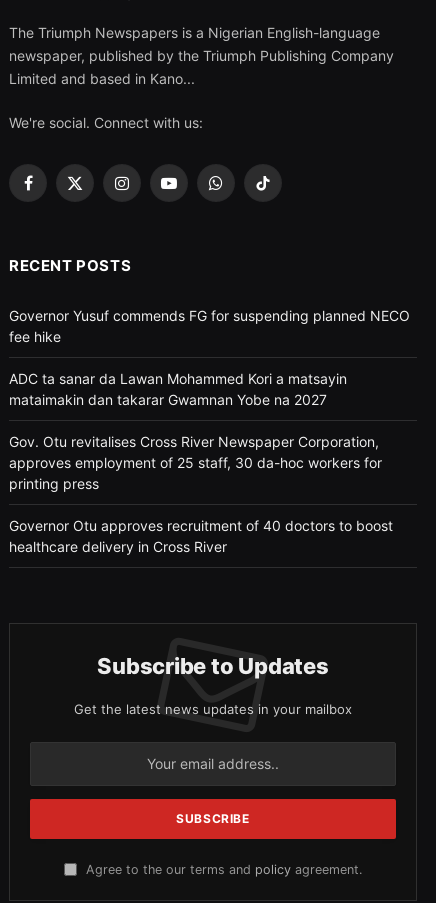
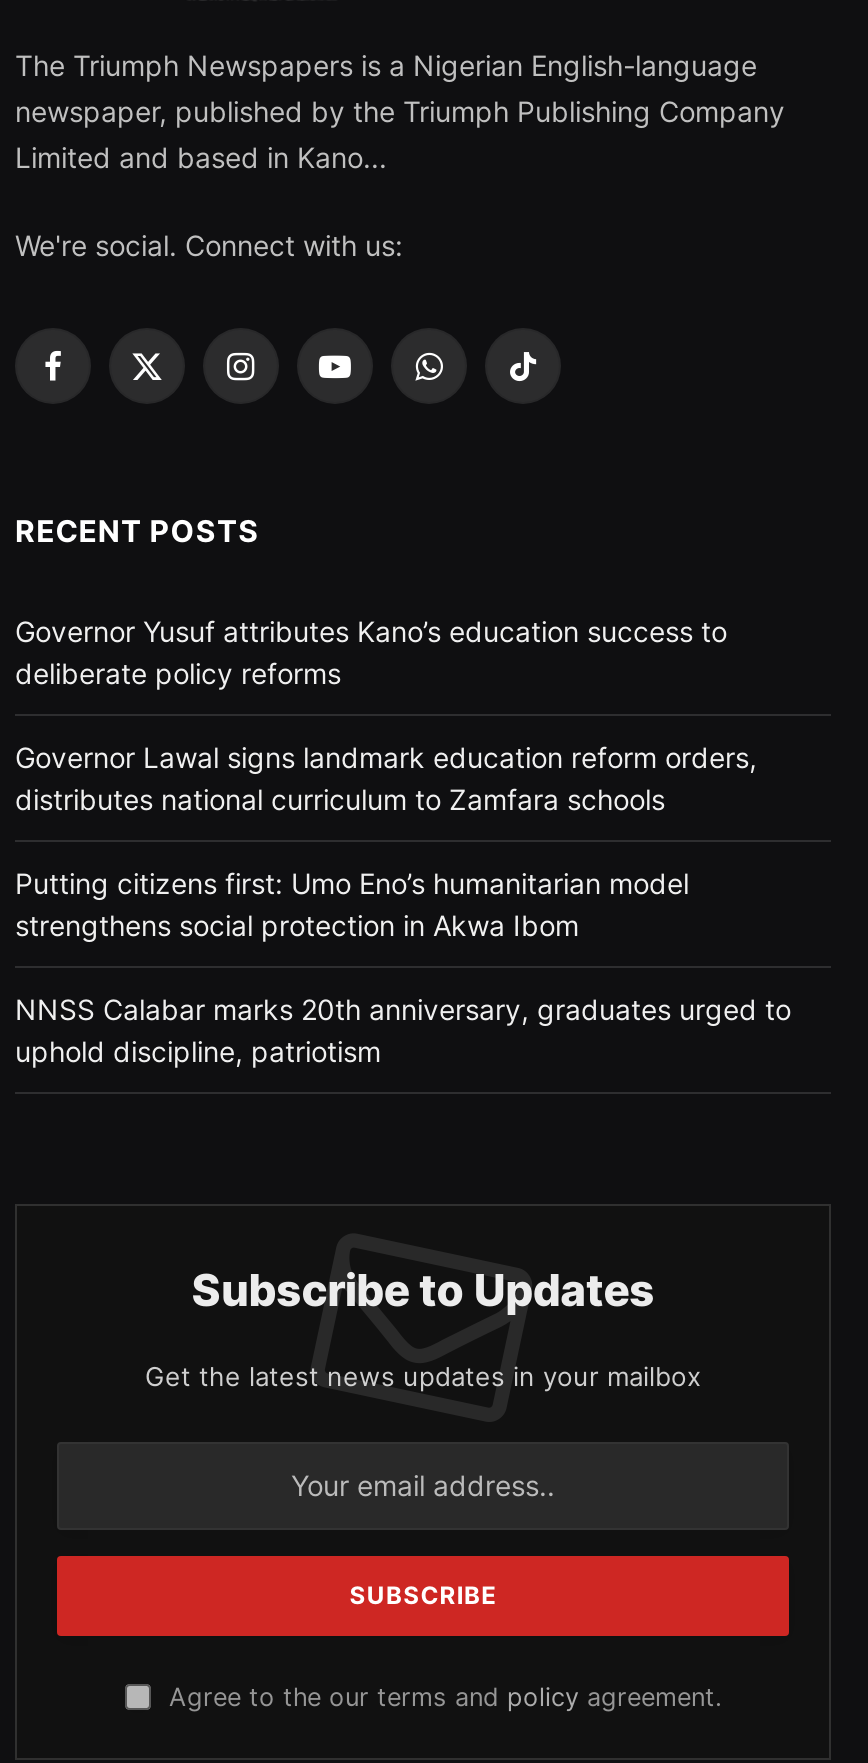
- Governor Yusuf commends FG for suspending planned NECO
- fee hike
+ Governor Yusuf attributes Kano’s education success to
+ deliberate policy reforms

- ADC ta sanar da Lawan Mohammed Kori a matsayin
- mataimakin dan takarar Gwamnan Yobe na 2027
+ Governor Lawal signs landmark education reform orders,
+ distributes national curriculum to Zamfara schools

- Gov. Otu revitalises Cross River Newspaper Corporation,
- approves employment of 25 staff, 30 da-hoc workers for
- printing press
+ Putting citizens first: Umo Eno’s humanitarian model
+ strengthens social protection in Akwa Ibom

- Governor Otu approves recruitment of 40 doctors to boost
- healthcare delivery in Cross River
+ NNSS Calabar marks 20th anniversary, graduates urged to
+ uphold discipline, patriotism
